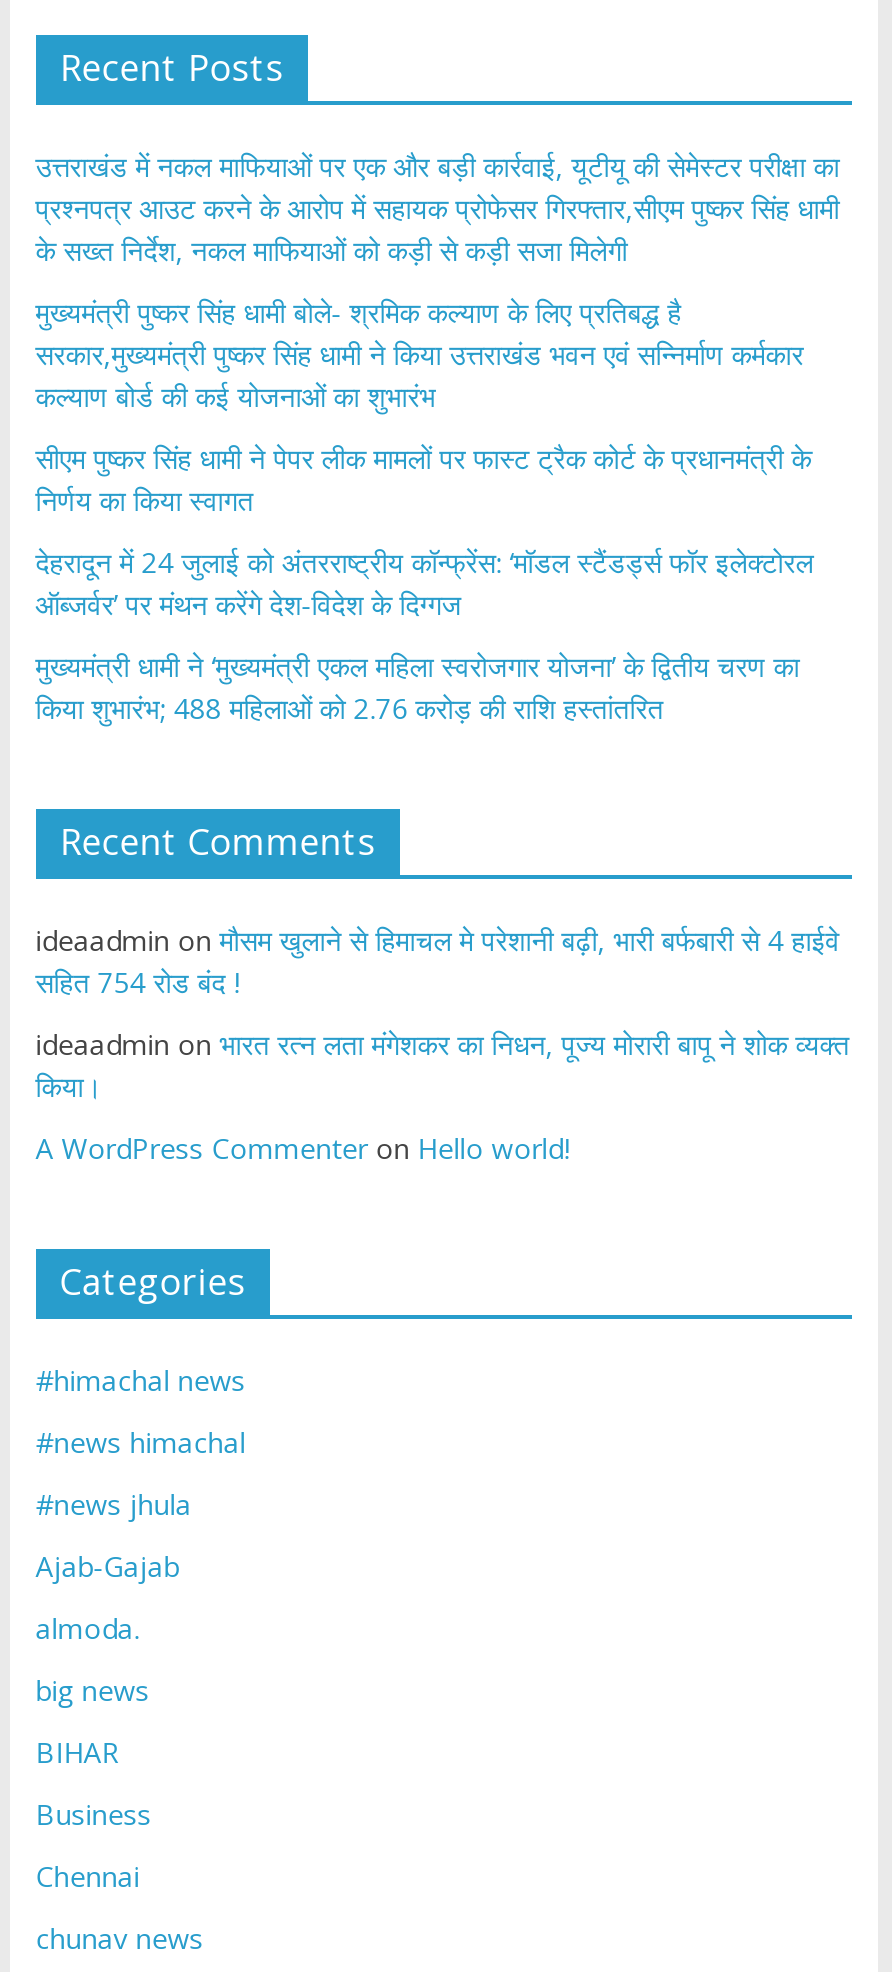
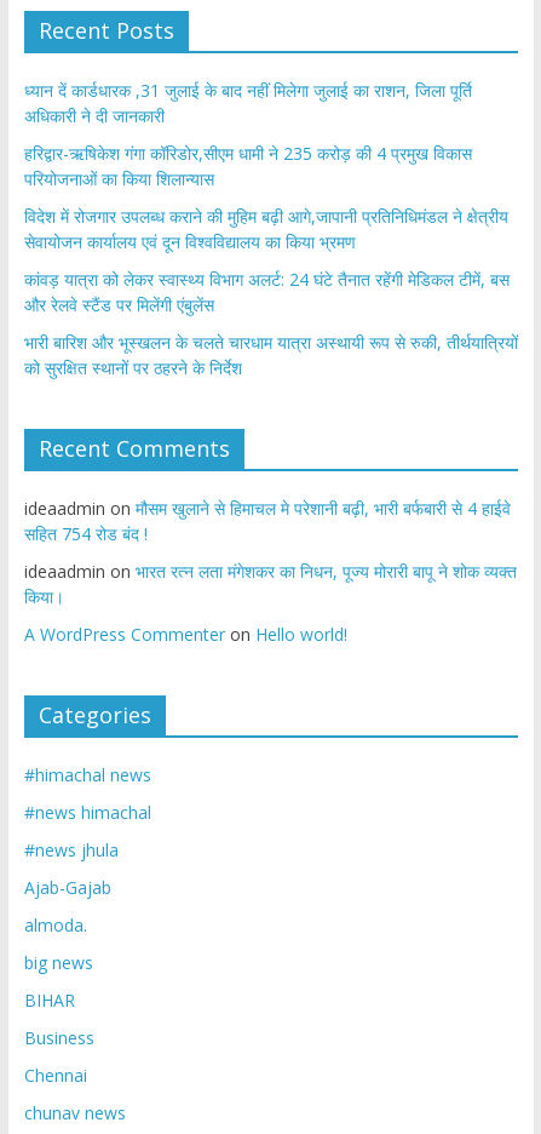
- उत्तराखंड में नकल माफियाओं पर एक और बड़ी कार्रवाई, यूटीयू की सेमेस्टर परीक्षा का
- प्रश्नपत्र आउट करने के आरोप में सहायक प्रोफेसर गिरफ्तार,सीएम पुष्कर सिंह धामी
- के सख्त निर्देश, नकल माफियाओं को कड़ी से कड़ी सजा मिलेगी
+ ध्यान दें कार्डधारक ,31 जुलाई के बाद नहीं मिलेगा जुलाई का राशन, जिला पूर्ति
+ अधिकारी ने दी जानकारी

- मुख्यमंत्री पुष्कर सिंह धामी बोले- श्रमिक कल्याण के लिए प्रतिबद्ध है
- सरकार,मुख्यमंत्री पुष्कर सिंह धामी ने किया उत्तराखंड भवन एवं सन्निर्माण कर्मकार
- कल्याण बोर्ड की कई योजनाओं का शुभारंभ
+ हरिद्वार-ऋषिकेश गंगा कॉरिडोर,सीएम धामी ने 235 करोड़ की 4 प्रमुख विकास
+ परियोजनाओं का किया शिलान्यास

- सीएम पुष्कर सिंह धामी ने पेपर लीक मामलों पर फास्ट ट्रैक कोर्ट के प्रधानमंत्री के
- निर्णय का किया स्वागत
+ विदेश में रोजगार उपलब्ध कराने की मुहिम बढ़ी आगे,जापानी प्रतिनिधिमंडल ने क्षेत्रीय
+ सेवायोजन कार्यालय एवं दून विश्वविद्यालय का किया भ्रमण

- देहरादून में 24 जुलाई को अंतरराष्ट्रीय कॉन्फ्रेंस: ‘मॉडल स्टैंडर्ड्स फॉर इलेक्टोरल
- ऑब्जर्वर’ पर मंथन करेंगे देश-विदेश के दिग्गज
+ कांवड़ यात्रा को लेकर स्वास्थ्य विभाग अलर्ट: 24 घंटे तैनात रहेंगी मेडिकल टीमें, बस
+ और रेलवे स्टैंड पर मिलेंगी एंबुलेंस

- मुख्यमंत्री धामी ने ‘मुख्यमंत्री एकल महिला स्वरोजगार योजना’ के द्वितीय चरण का
- किया शुभारंभ; 488 महिलाओं को 2.76 करोड़ की राशि हस्तांतरित
+ भारी बारिश और भूस्खलन के चलते चारधाम यात्रा अस्थायी रूप से रुकी, तीर्थयात्रियों
+ को सुरक्षित स्थानों पर ठहरने के निर्देश
